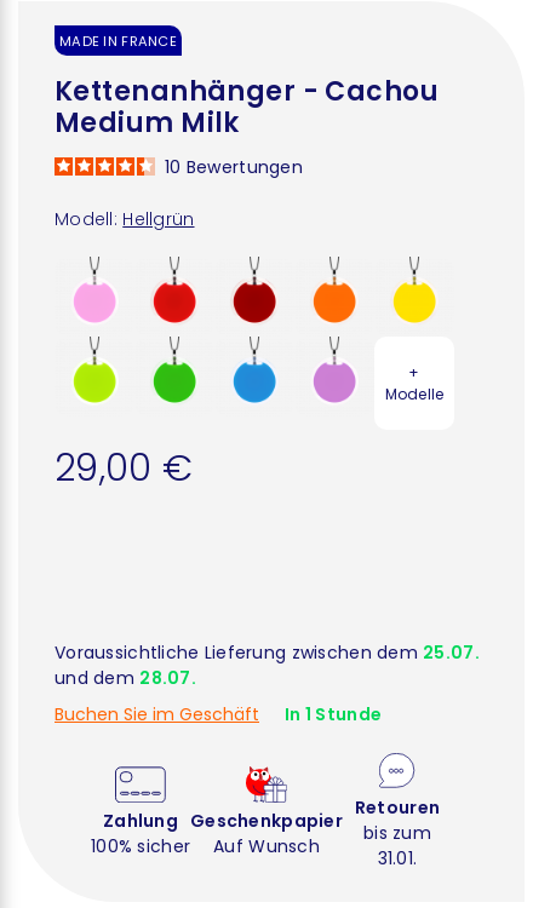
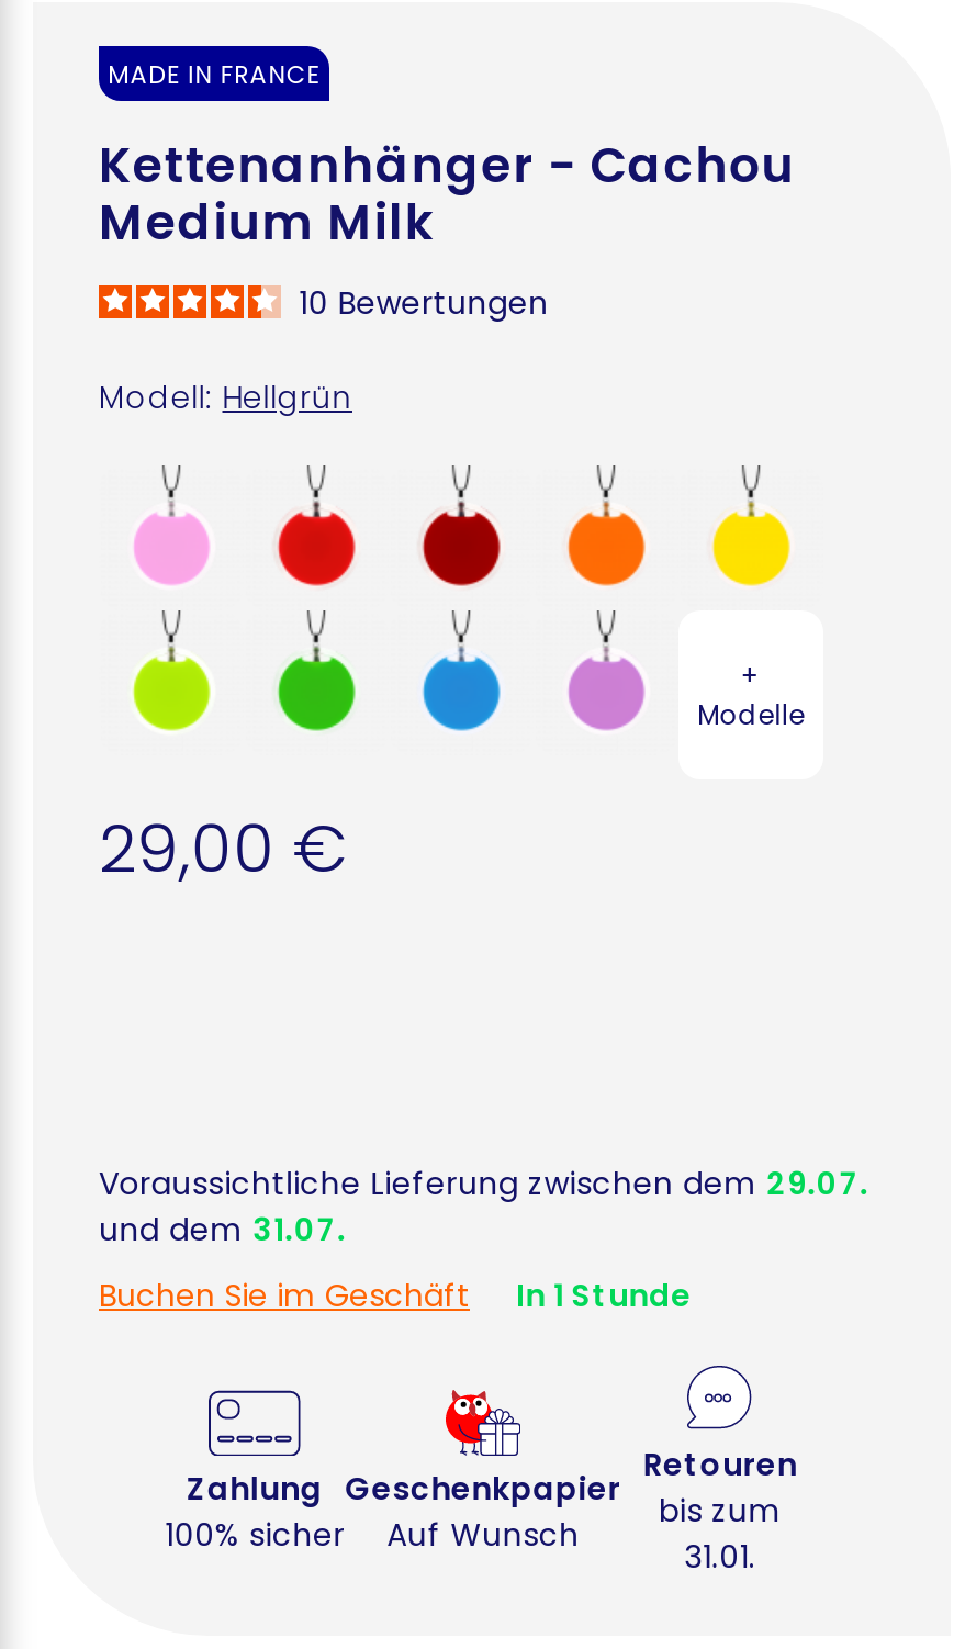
- Voraussichtliche Lieferung zwischen dem 25.07.
+ Voraussichtliche Lieferung zwischen dem 29.07.

- und dem 28.07.
+ und dem 31.07.
